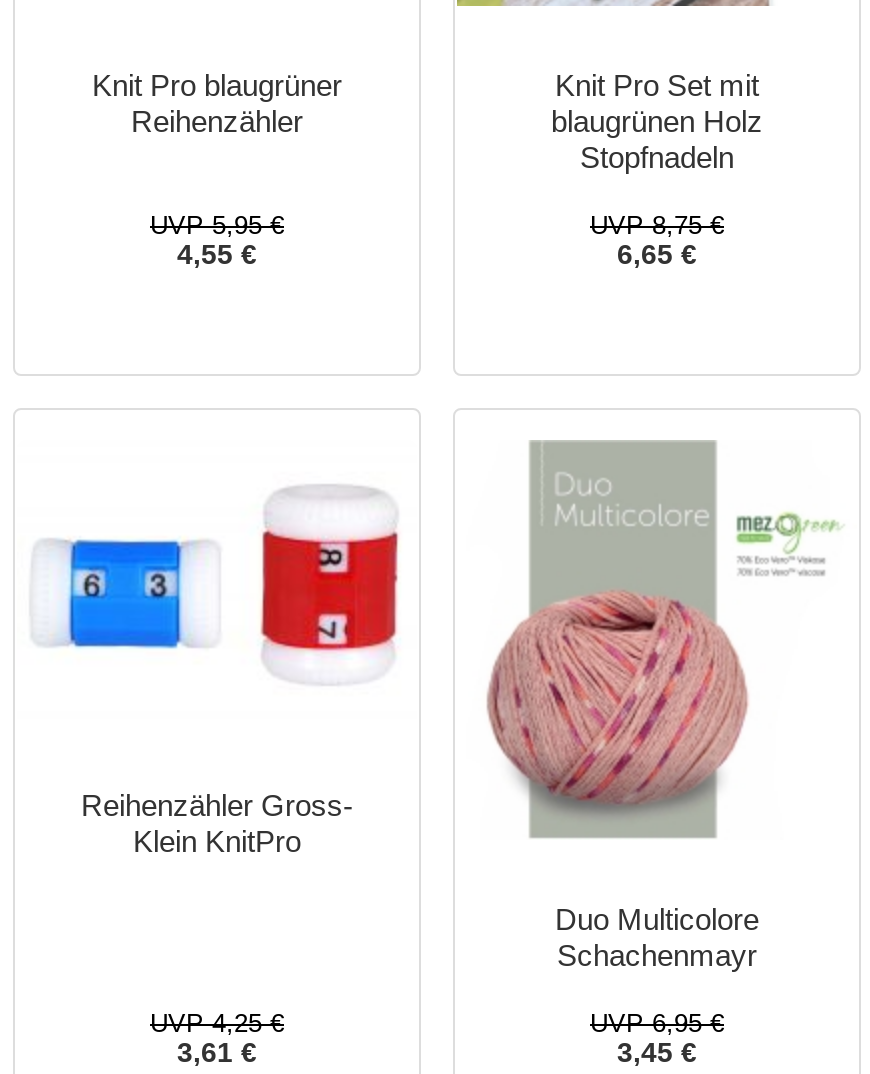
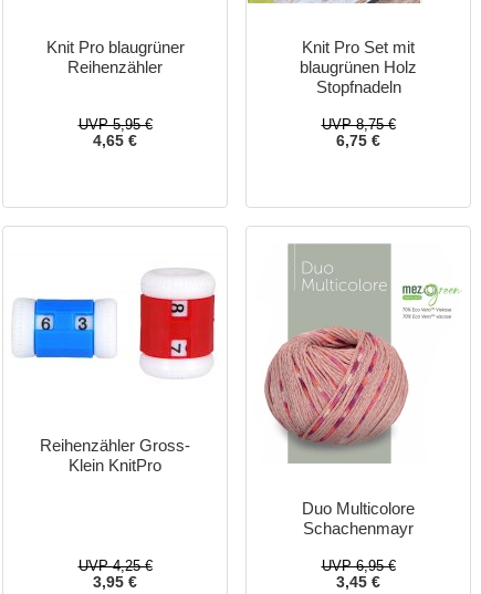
- 4,55 €
+ 4,65 €

- 6,65 €
+ 6,75 €

- 3,61 €
+ 3,95 €
